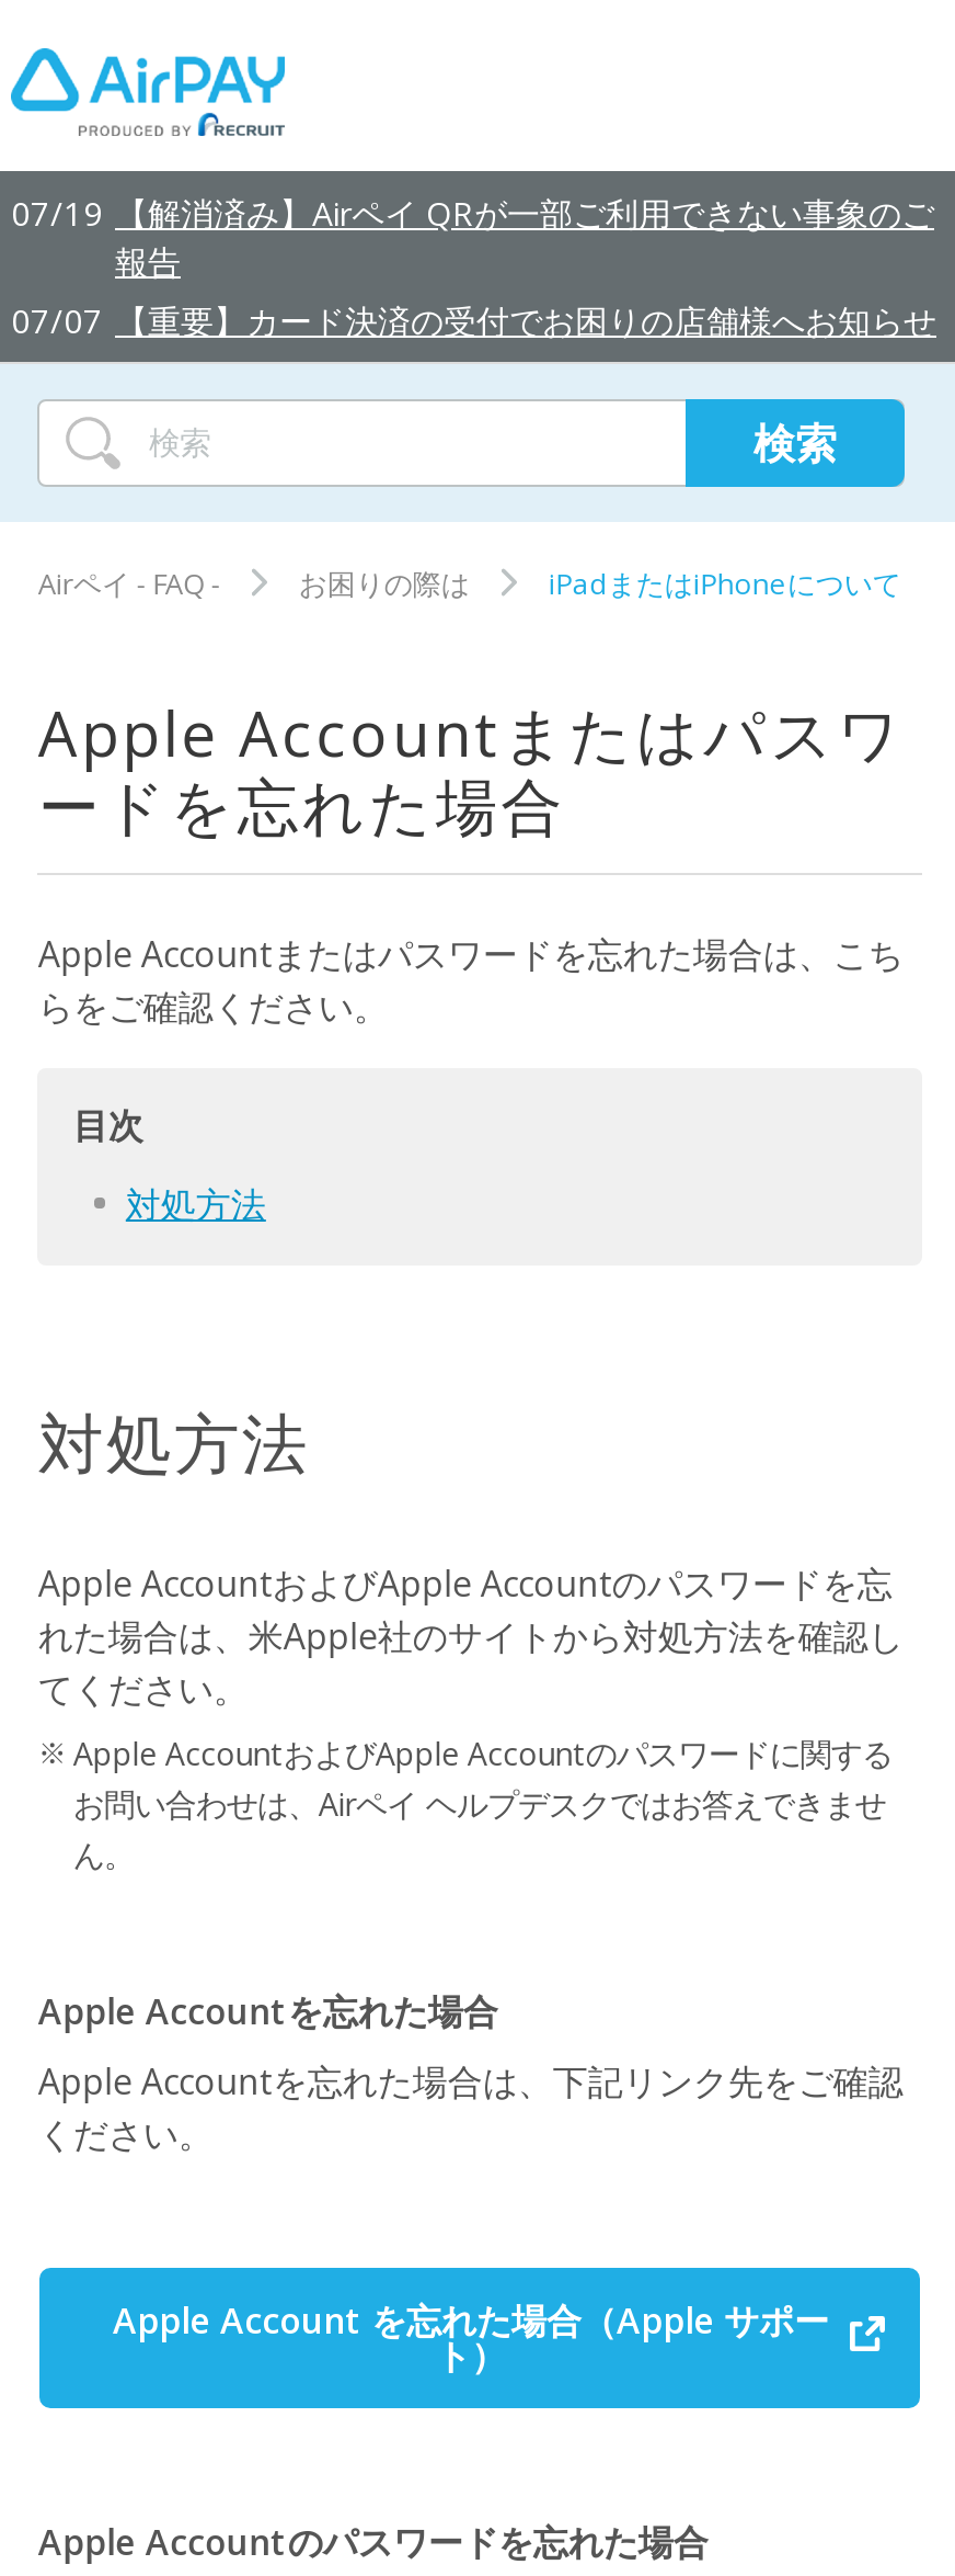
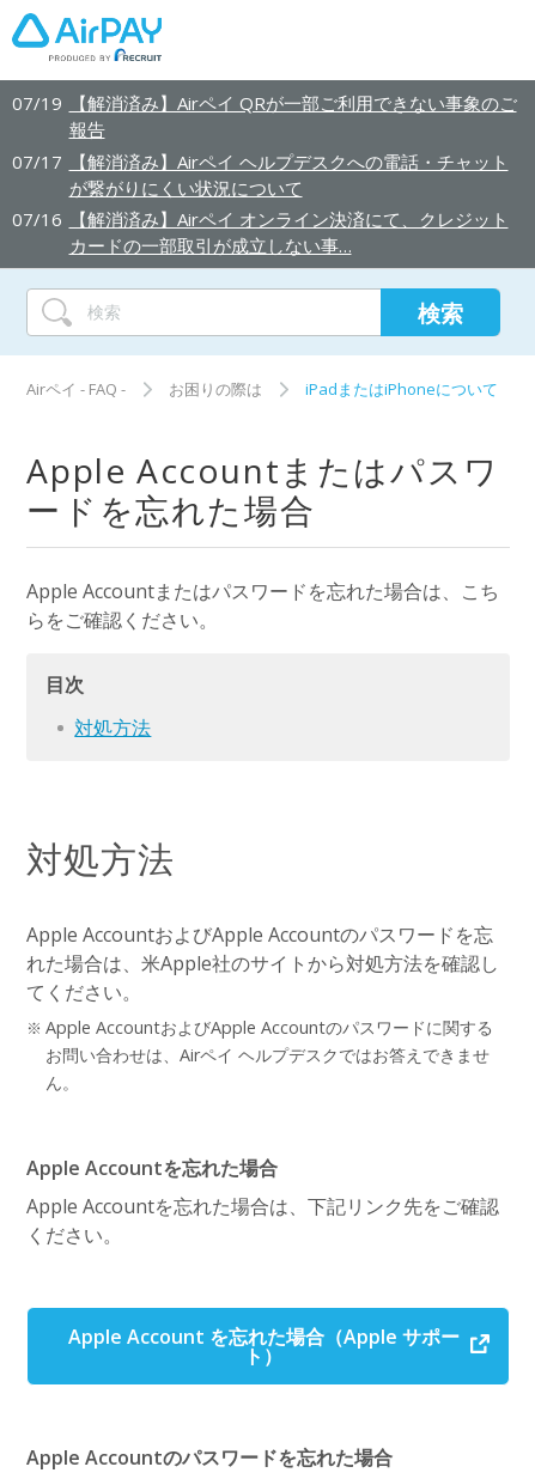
- 07/07 【重要】カード決済の受付でお困りの店舗様へお知らせ
+ 07/17 【解消済み】Airペイ ヘルプデスクへの電話・チャット
+ が繋がりにくい状況について
+ 07/16 【解消済み】Airペイ オンライン決済にて、クレジット
+ カードの一部取引が成立しない事…
